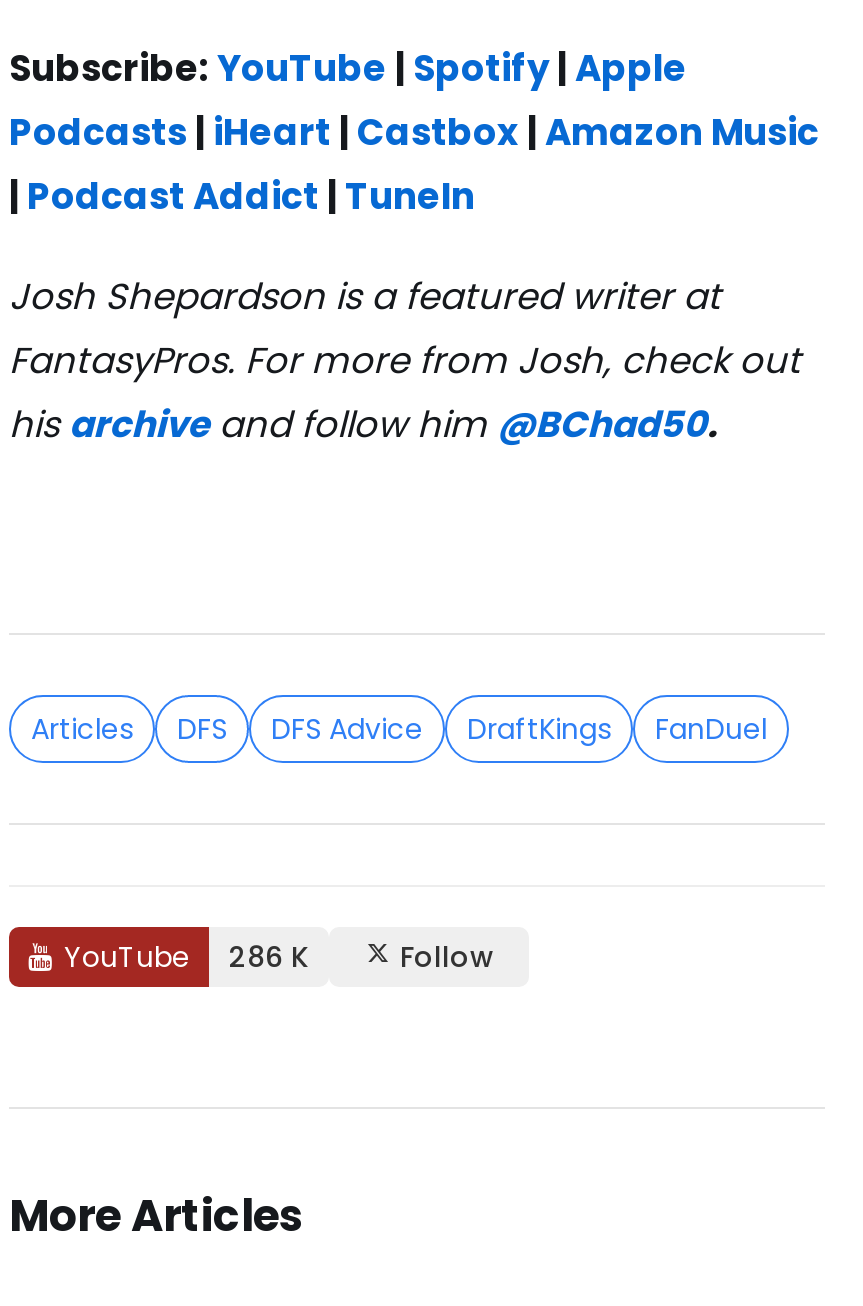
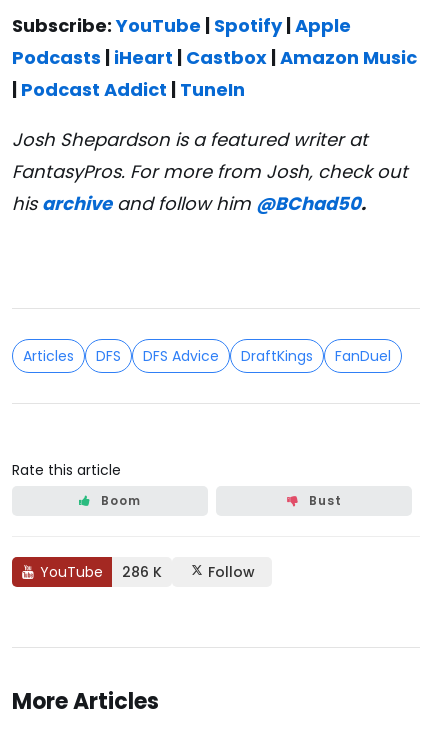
+ Rate this article
+ Boom
+ Bust
